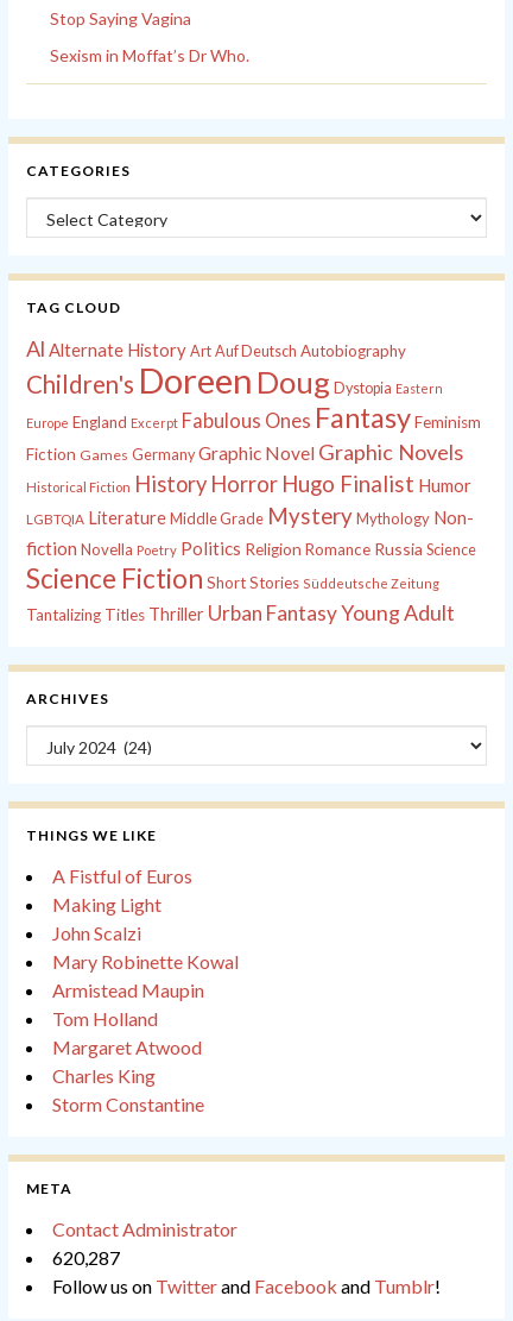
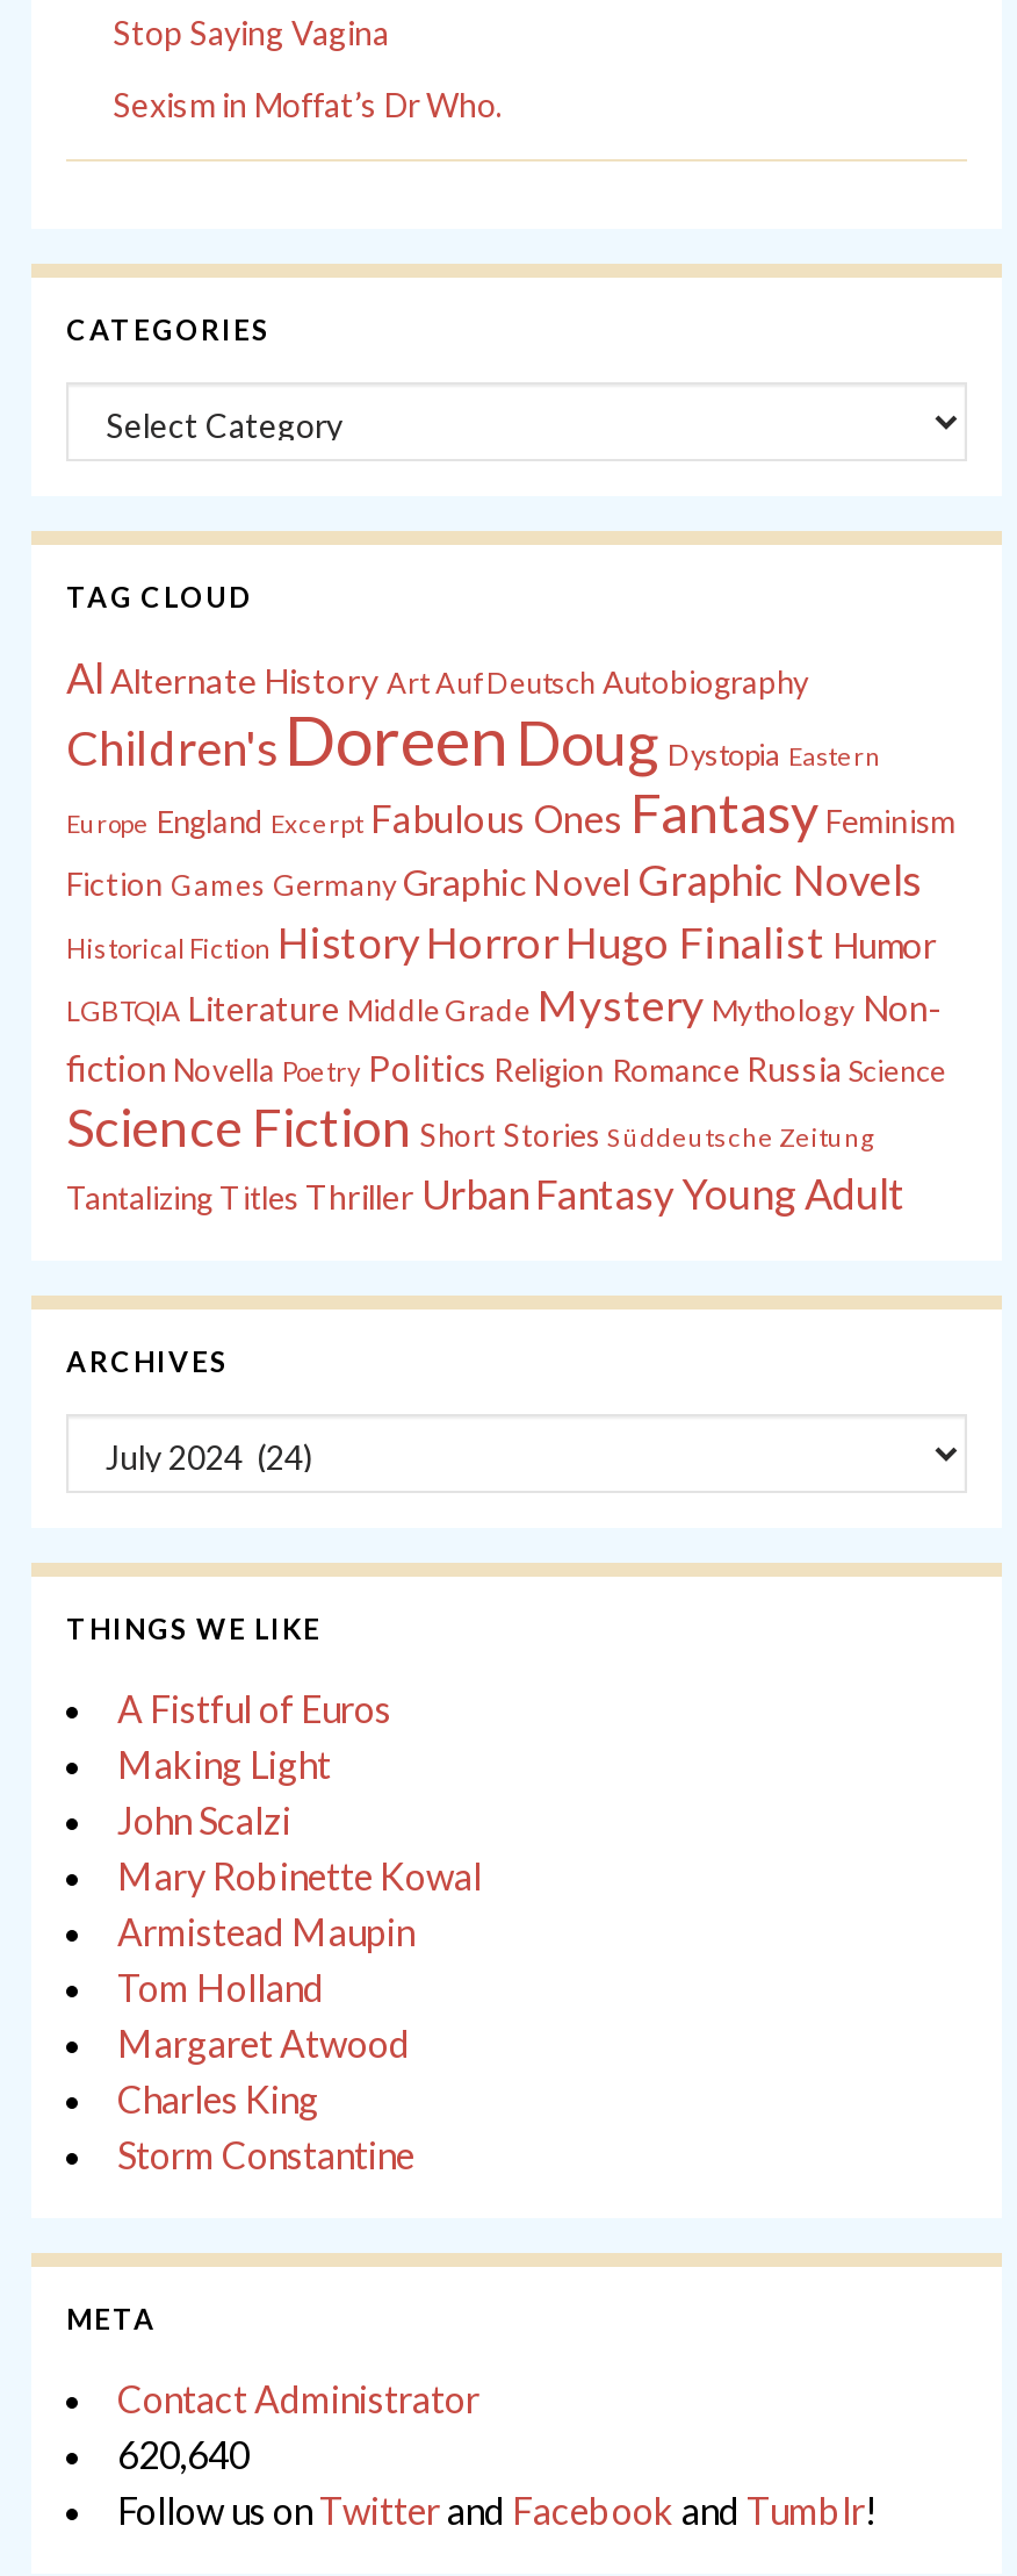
- 620,287
+ 620,640
